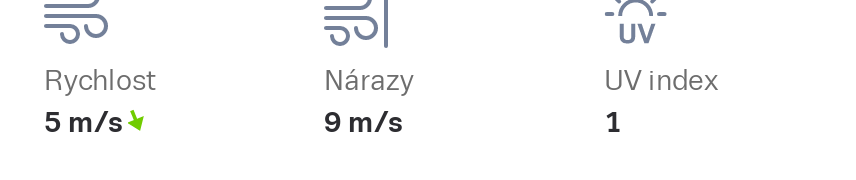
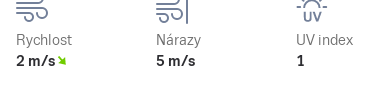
- 5 m/s
+ 2 m/s

- 9 m/s
+ 5 m/s
